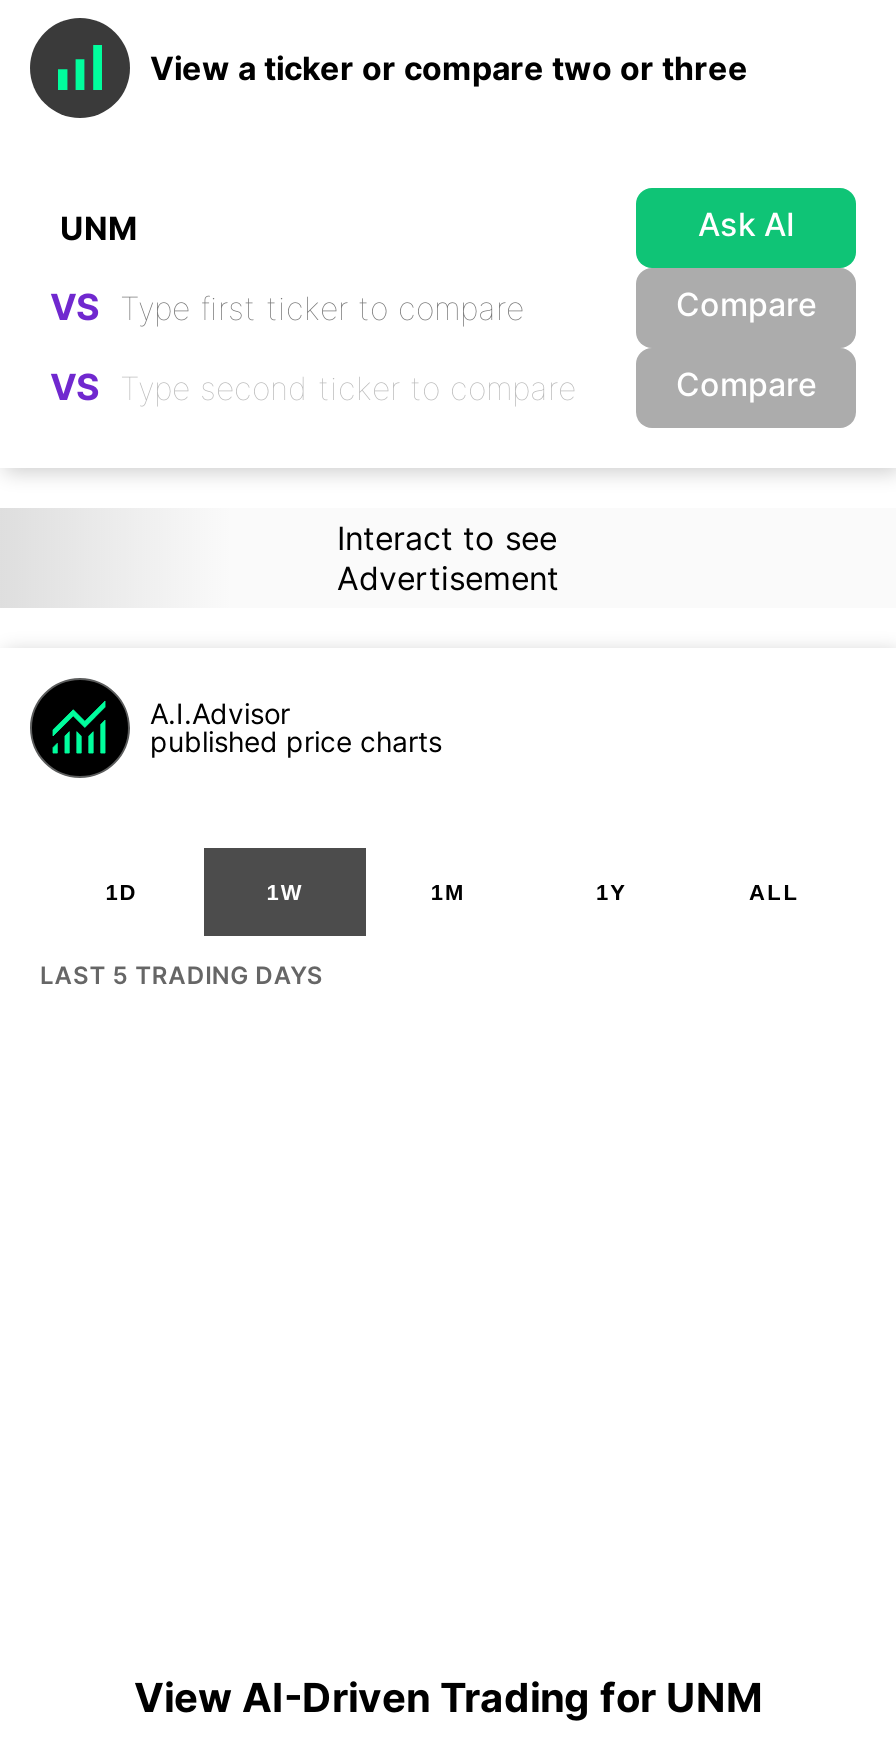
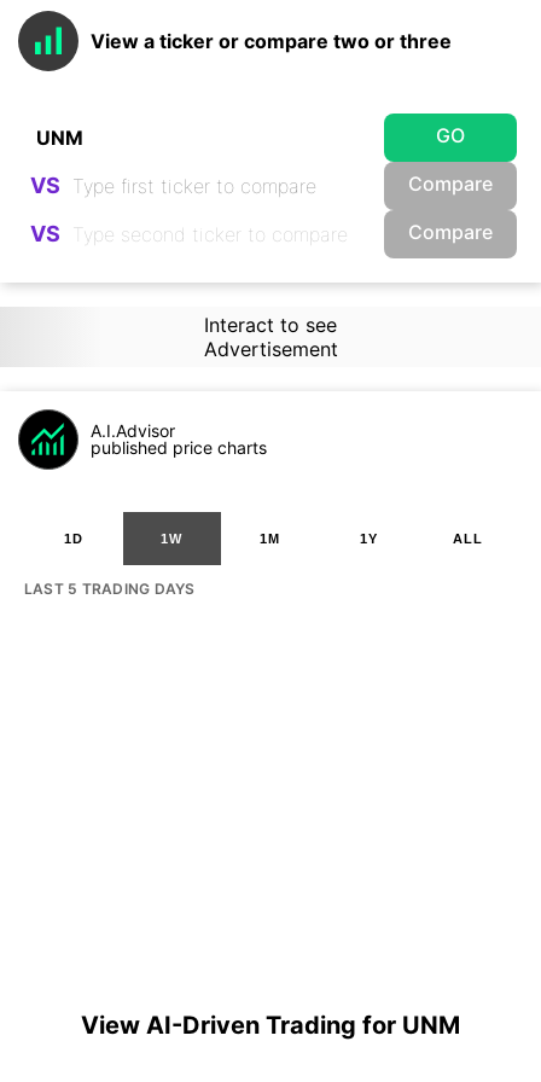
- Ask AI
+ GO
